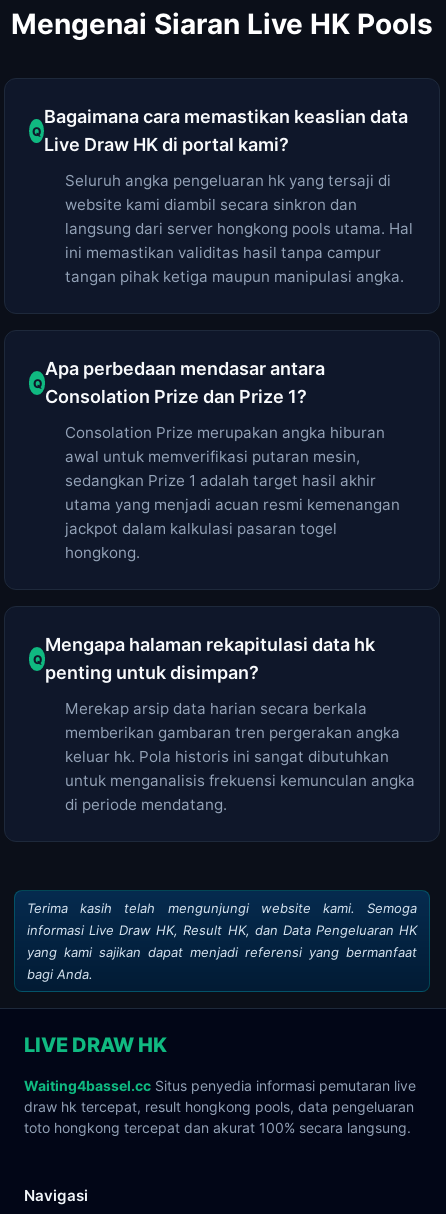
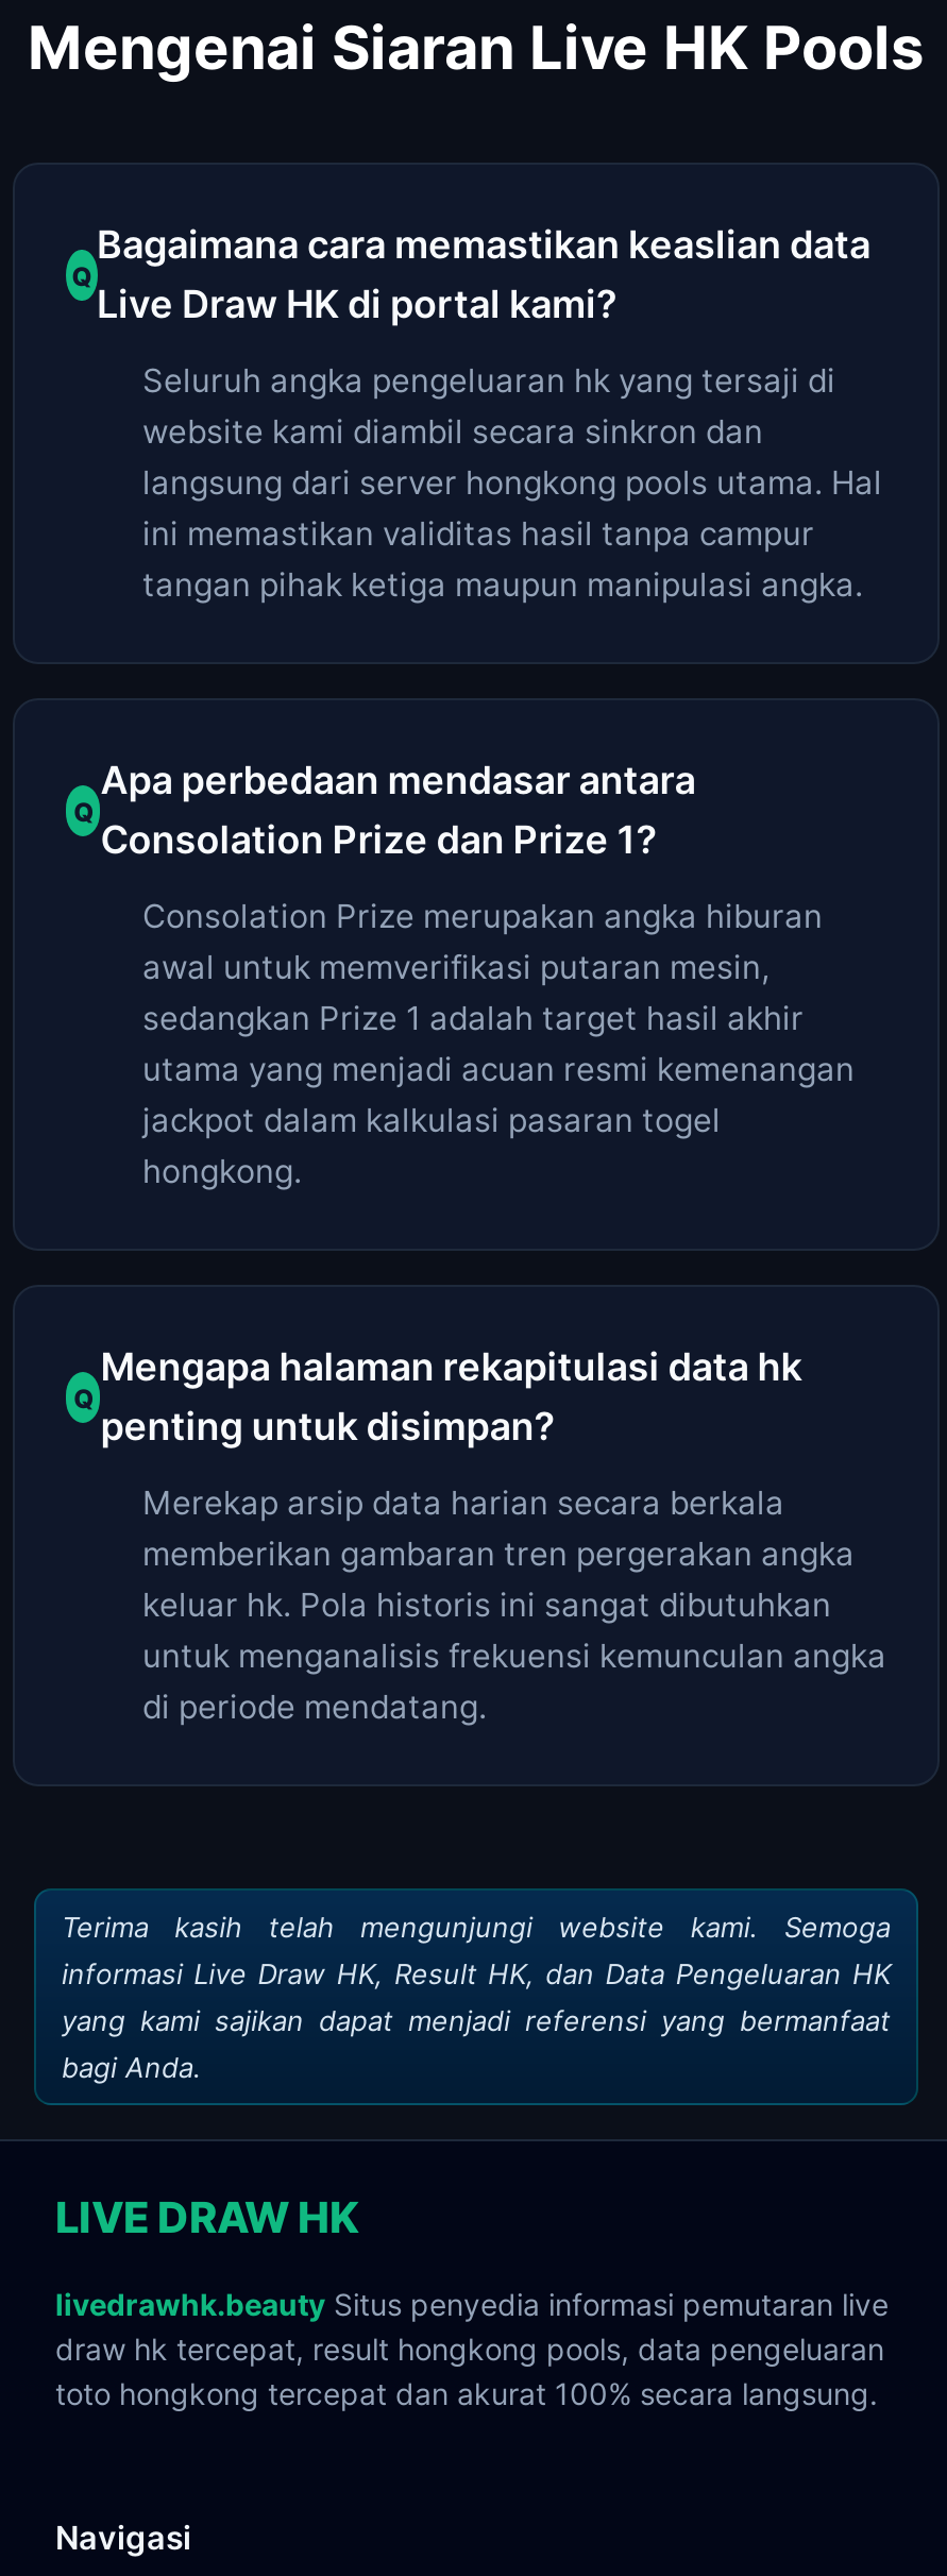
- Waiting4bassel.cc Situs penyedia informasi pemutaran live
+ livedrawhk.beauty Situs penyedia informasi pemutaran live
